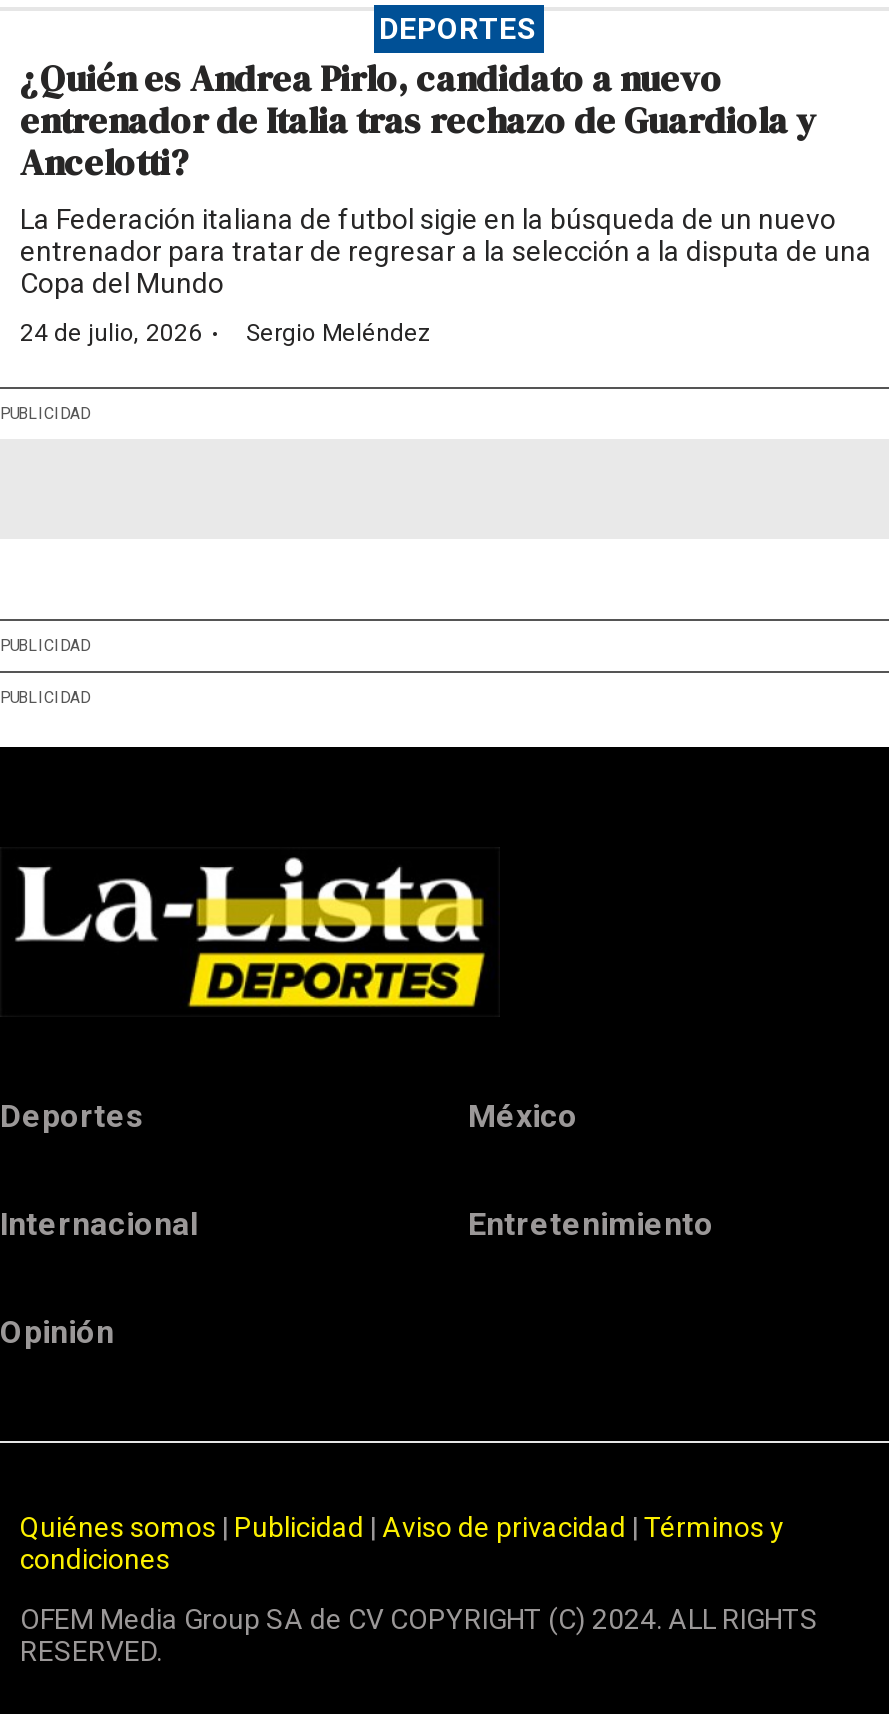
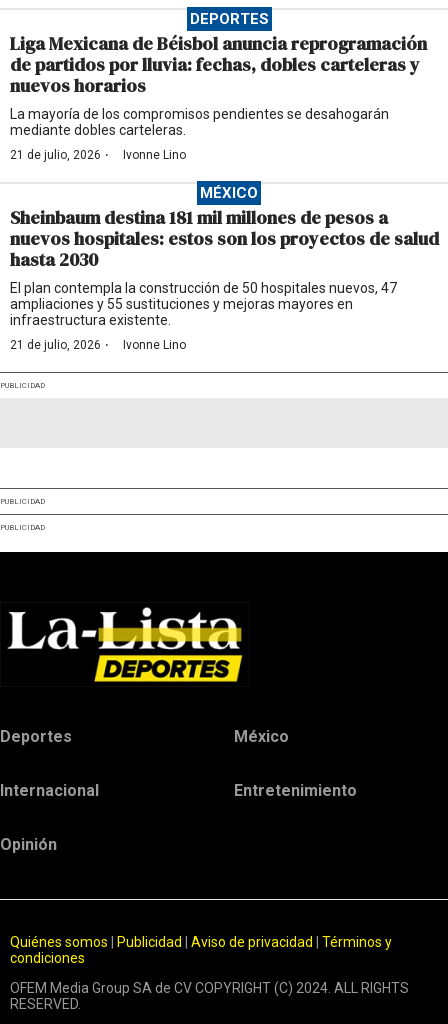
- ¿Quién es Andrea Pirlo, candidato a nuevo
- entrenador de Italia tras rechazo de Guardiola y
- Ancelotti?
- La Federación italiana de futbol sigie en la búsqueda de un nuevo
- entrenador para tratar de regresar a la selección a la disputa de una
- Copa del Mundo
- 24 de julio, 2026 ·
- Sergio Meléndez
+ Liga Mexicana de Béisbol anuncia reprogramación
+ de partidos por lluvia: fechas, dobles carteleras y
+ nuevos horarios
+ La mayoría de los compromisos pendientes se desahogarán
+ mediante dobles carteleras.
+ 21 de julio, 2026 ·
+ Ivonne Lino
+ MÉXICO
+ Sheinbaum destina 181 mil millones de pesos a
+ nuevos hospitales: estos son los proyectos de salud
+ hasta 2030
+ El plan contempla la construcción de 50 hospitales nuevos, 47
+ ampliaciones y 55 sustituciones y mejoras mayores en
+ infraestructura existente.
+ 21 de julio, 2026 ·
+ Ivonne Lino
